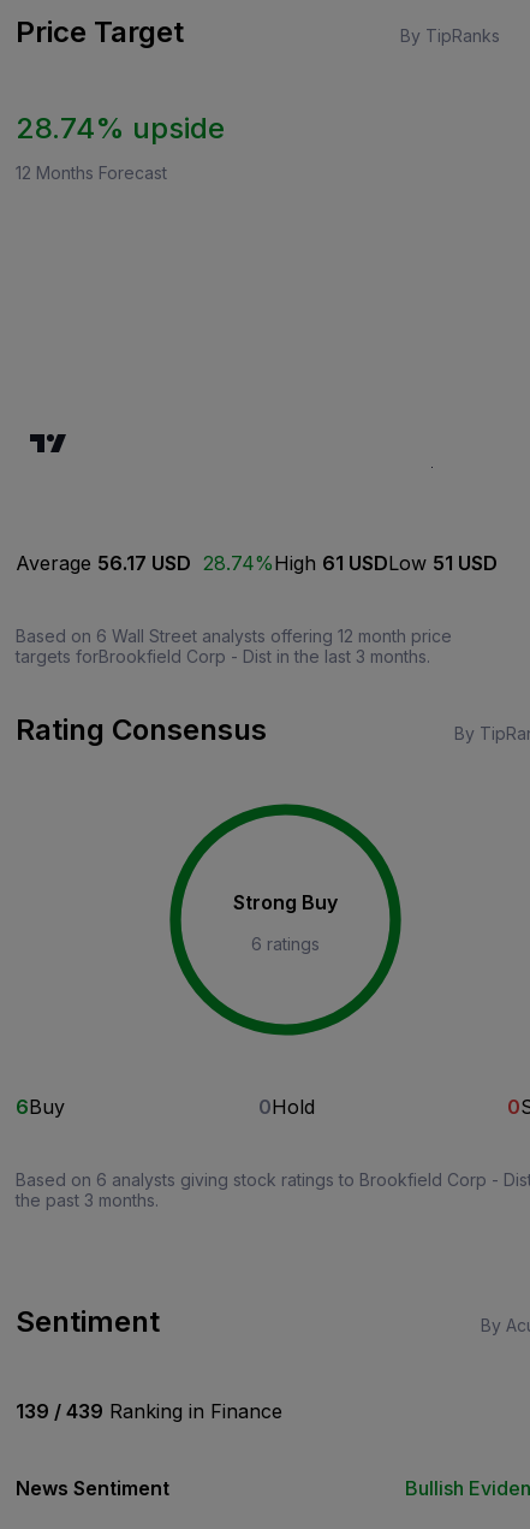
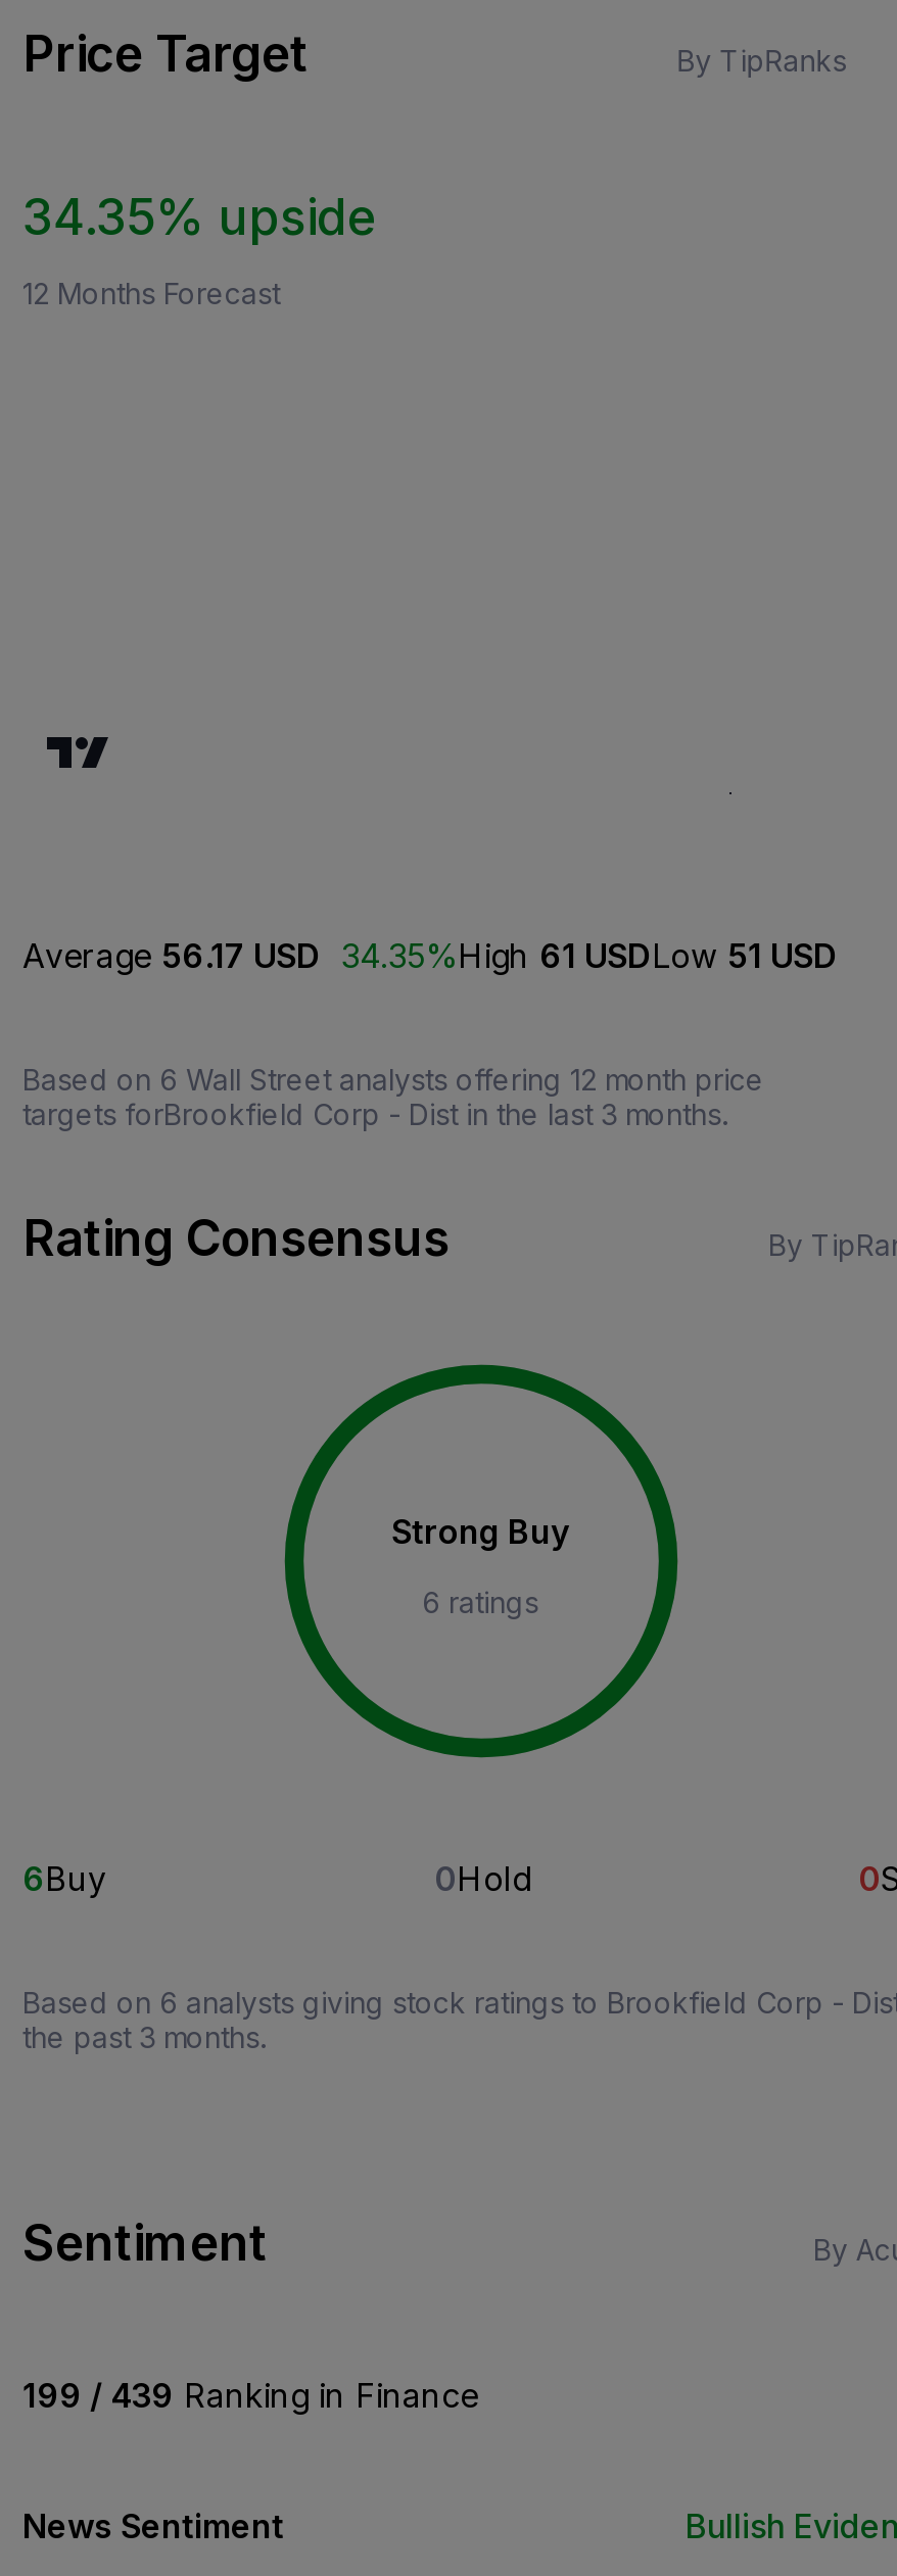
- 28.74% upside
+ 34.35% upside

- Average 56.17 USD 28.74%High 61 USDLow 51 USD
+ Average 56.17 USD 34.35%High 61 USDLow 51 USD

- 139 / 439 Ranking in Finance
+ 199 / 439 Ranking in Finance
